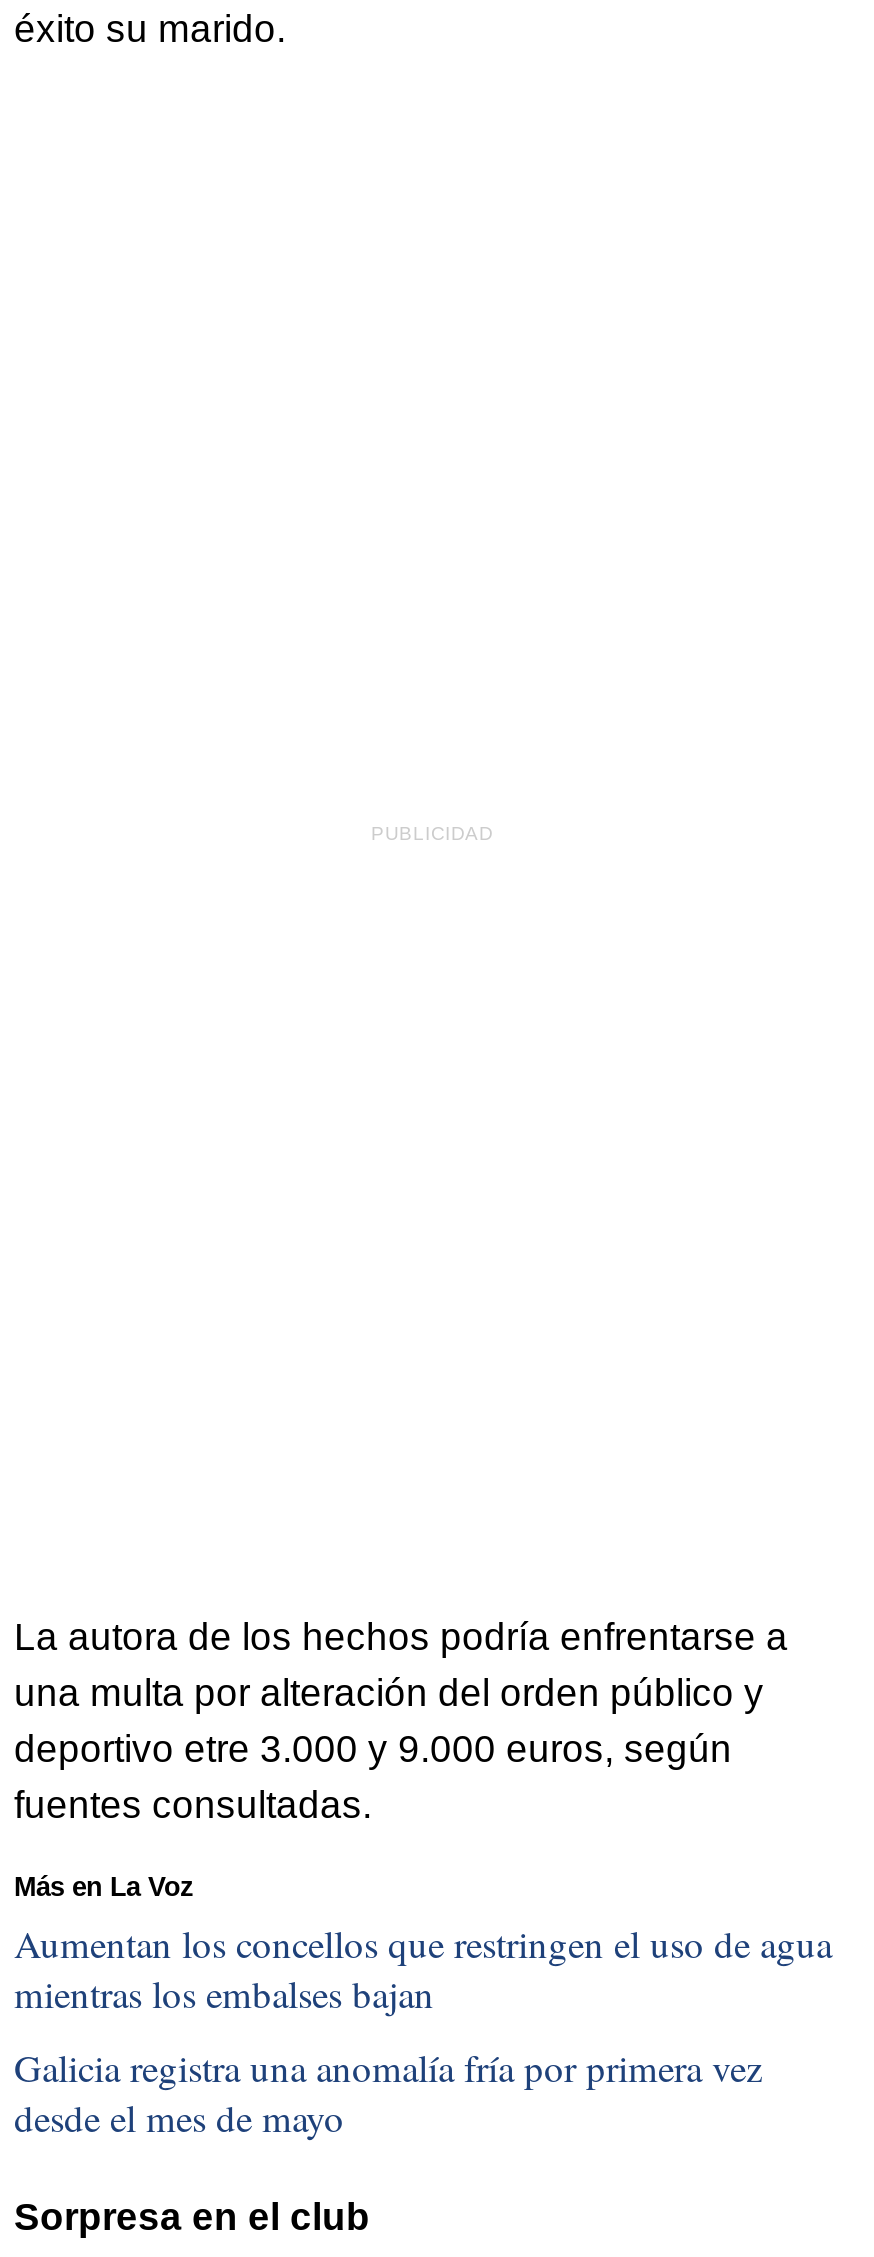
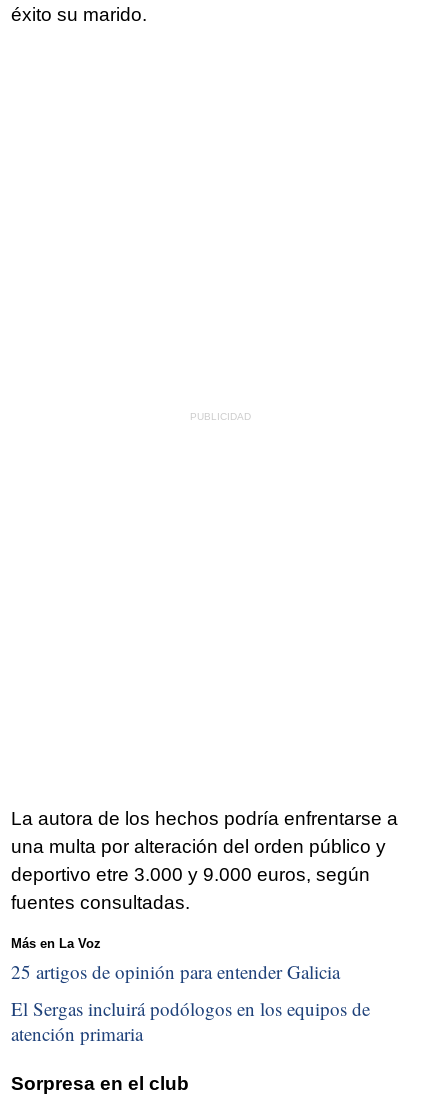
- Aumentan los concellos que restringen el uso de agua
- mientras los embalses bajan
+ 25 artigos de opinión para entender Galicia

- Galicia registra una anomalía fría por primera vez
- desde el mes de mayo
+ El Sergas incluirá podólogos en los equipos de
+ atención primaria
